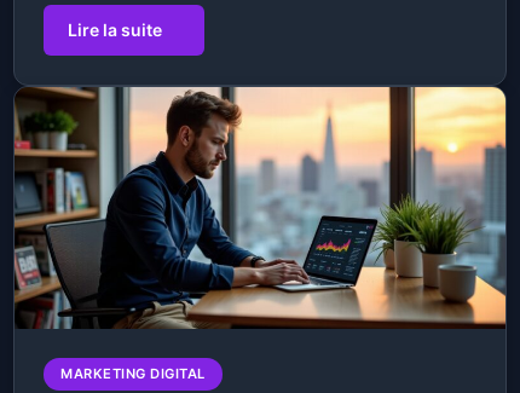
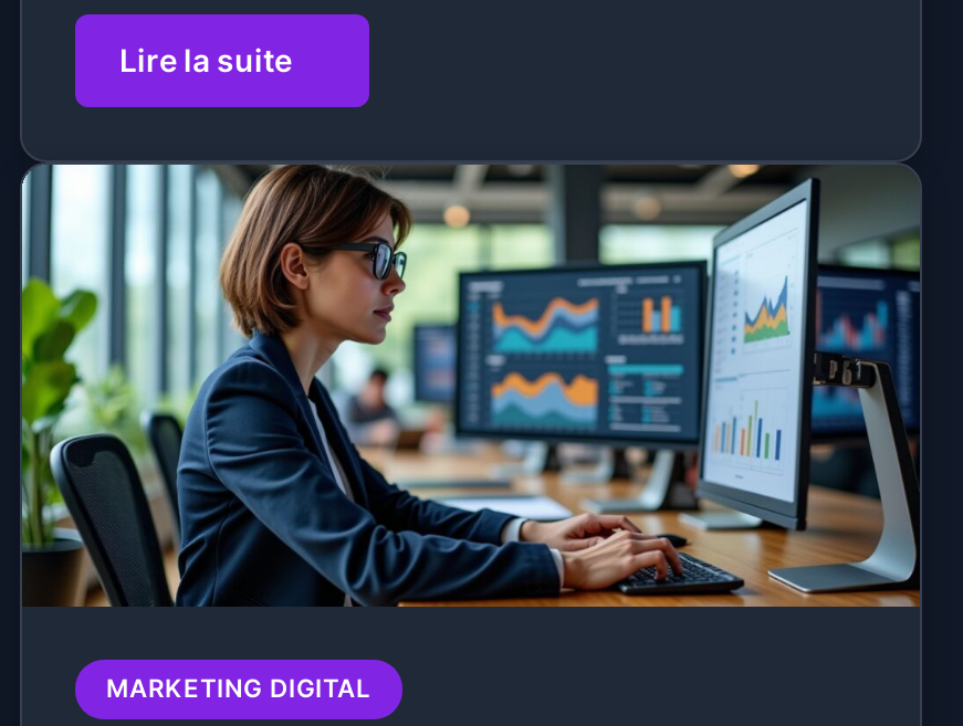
- [image]
+ [image]
